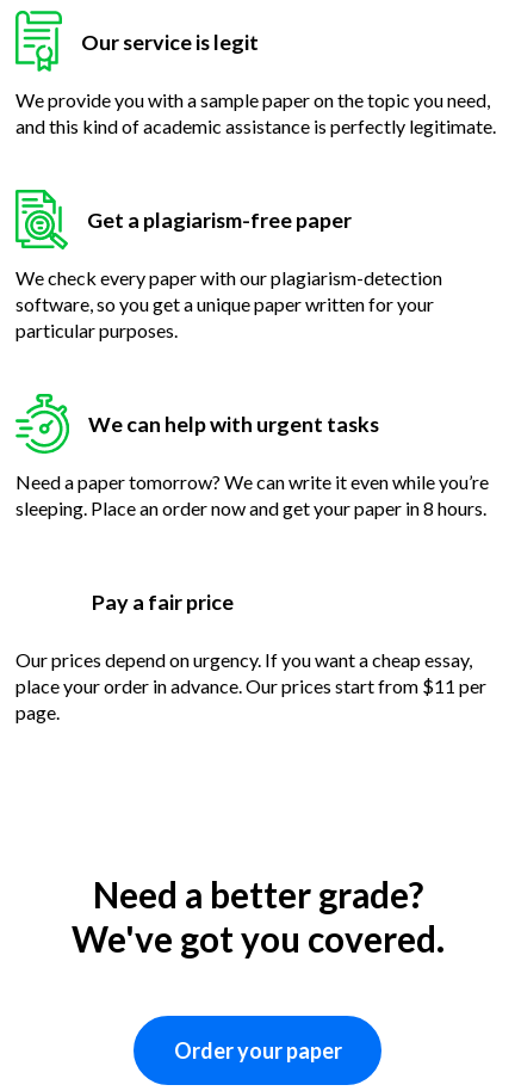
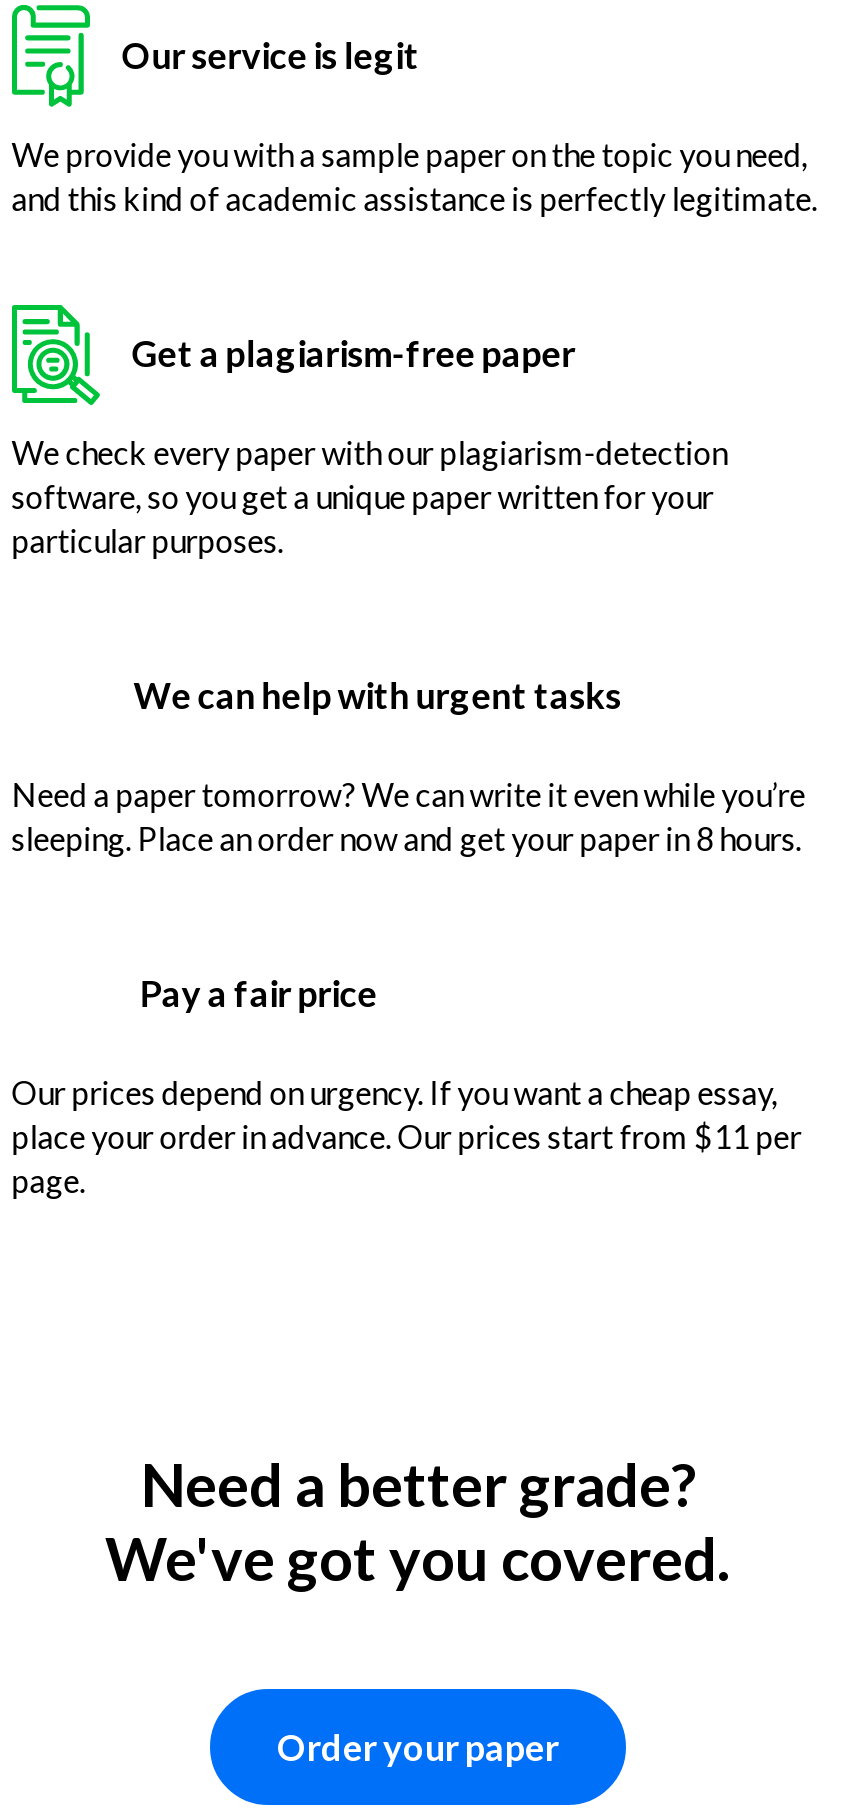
- [image]
